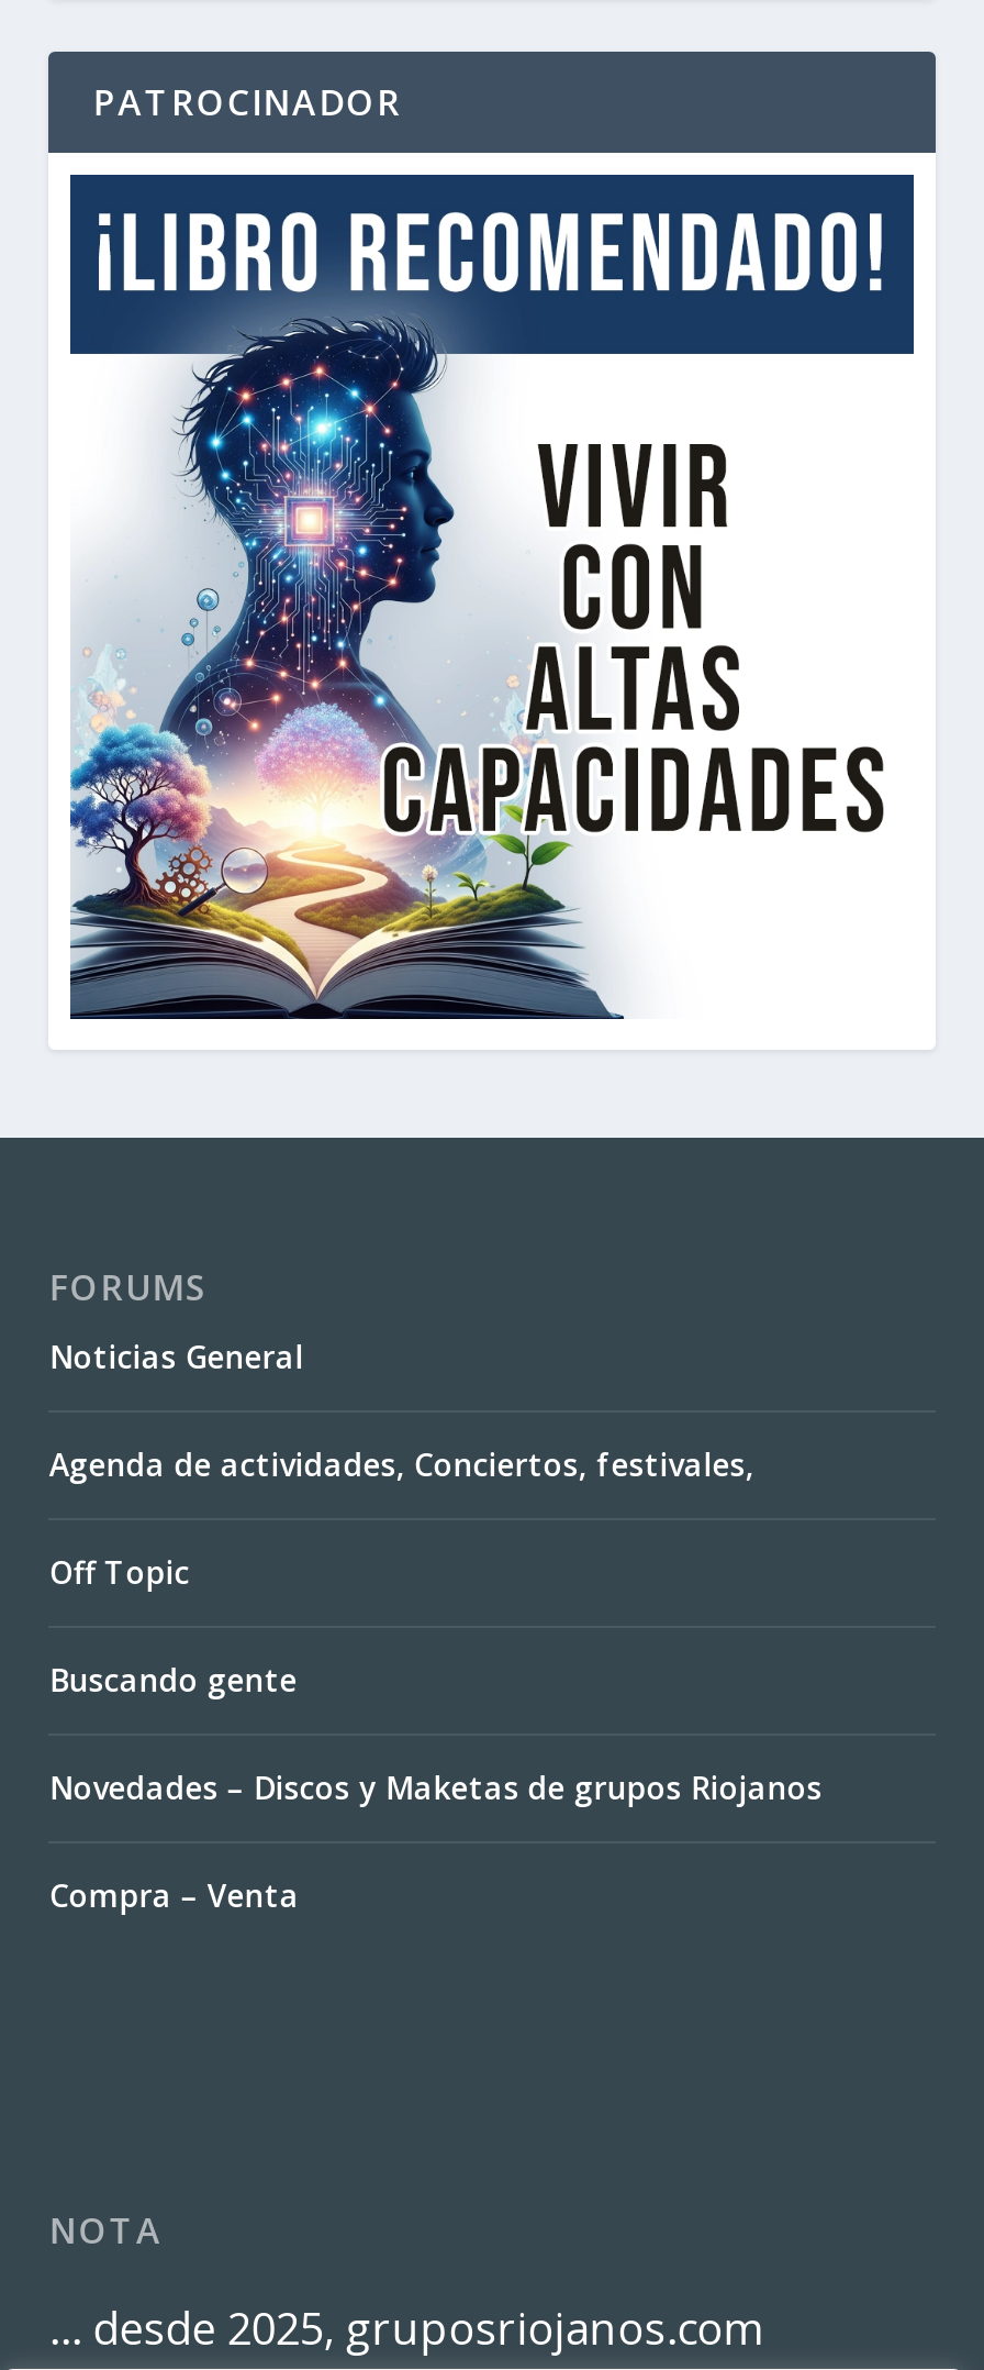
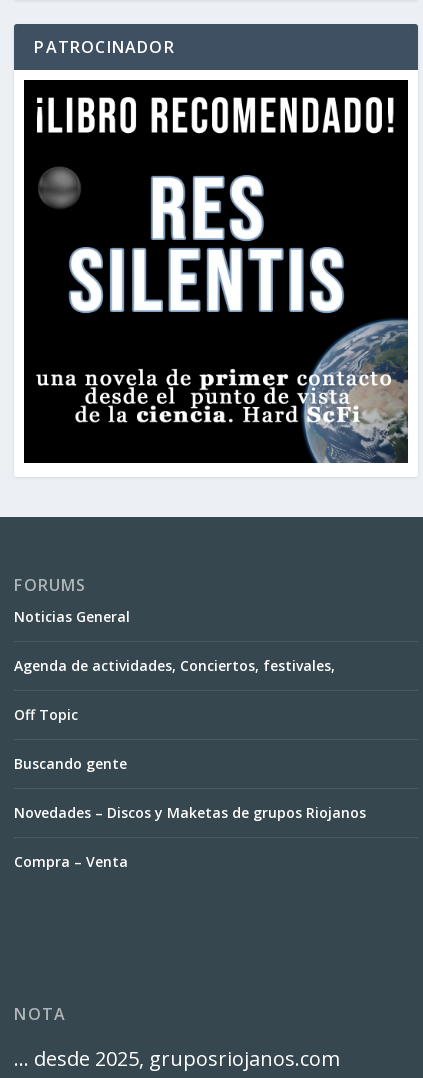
- [image]
+ [image]
